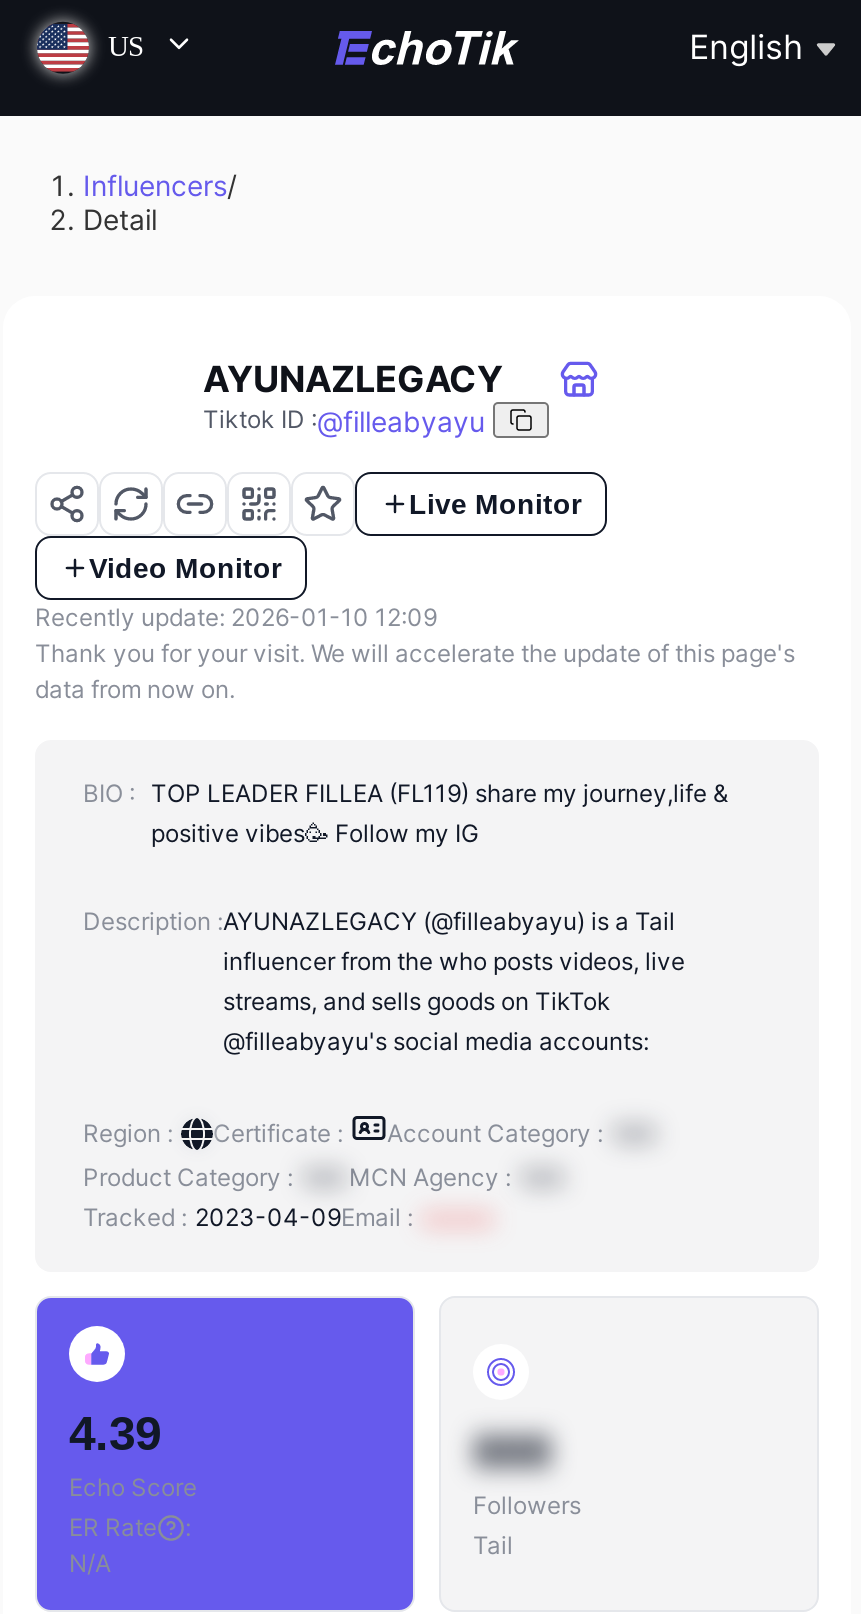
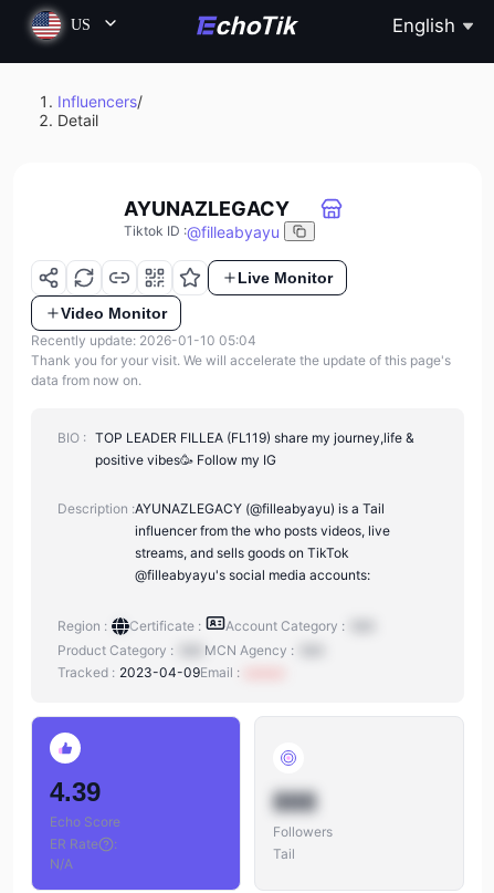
- Recently update: 2026-01-10 12:09
+ Recently update: 2026-01-10 05:04
